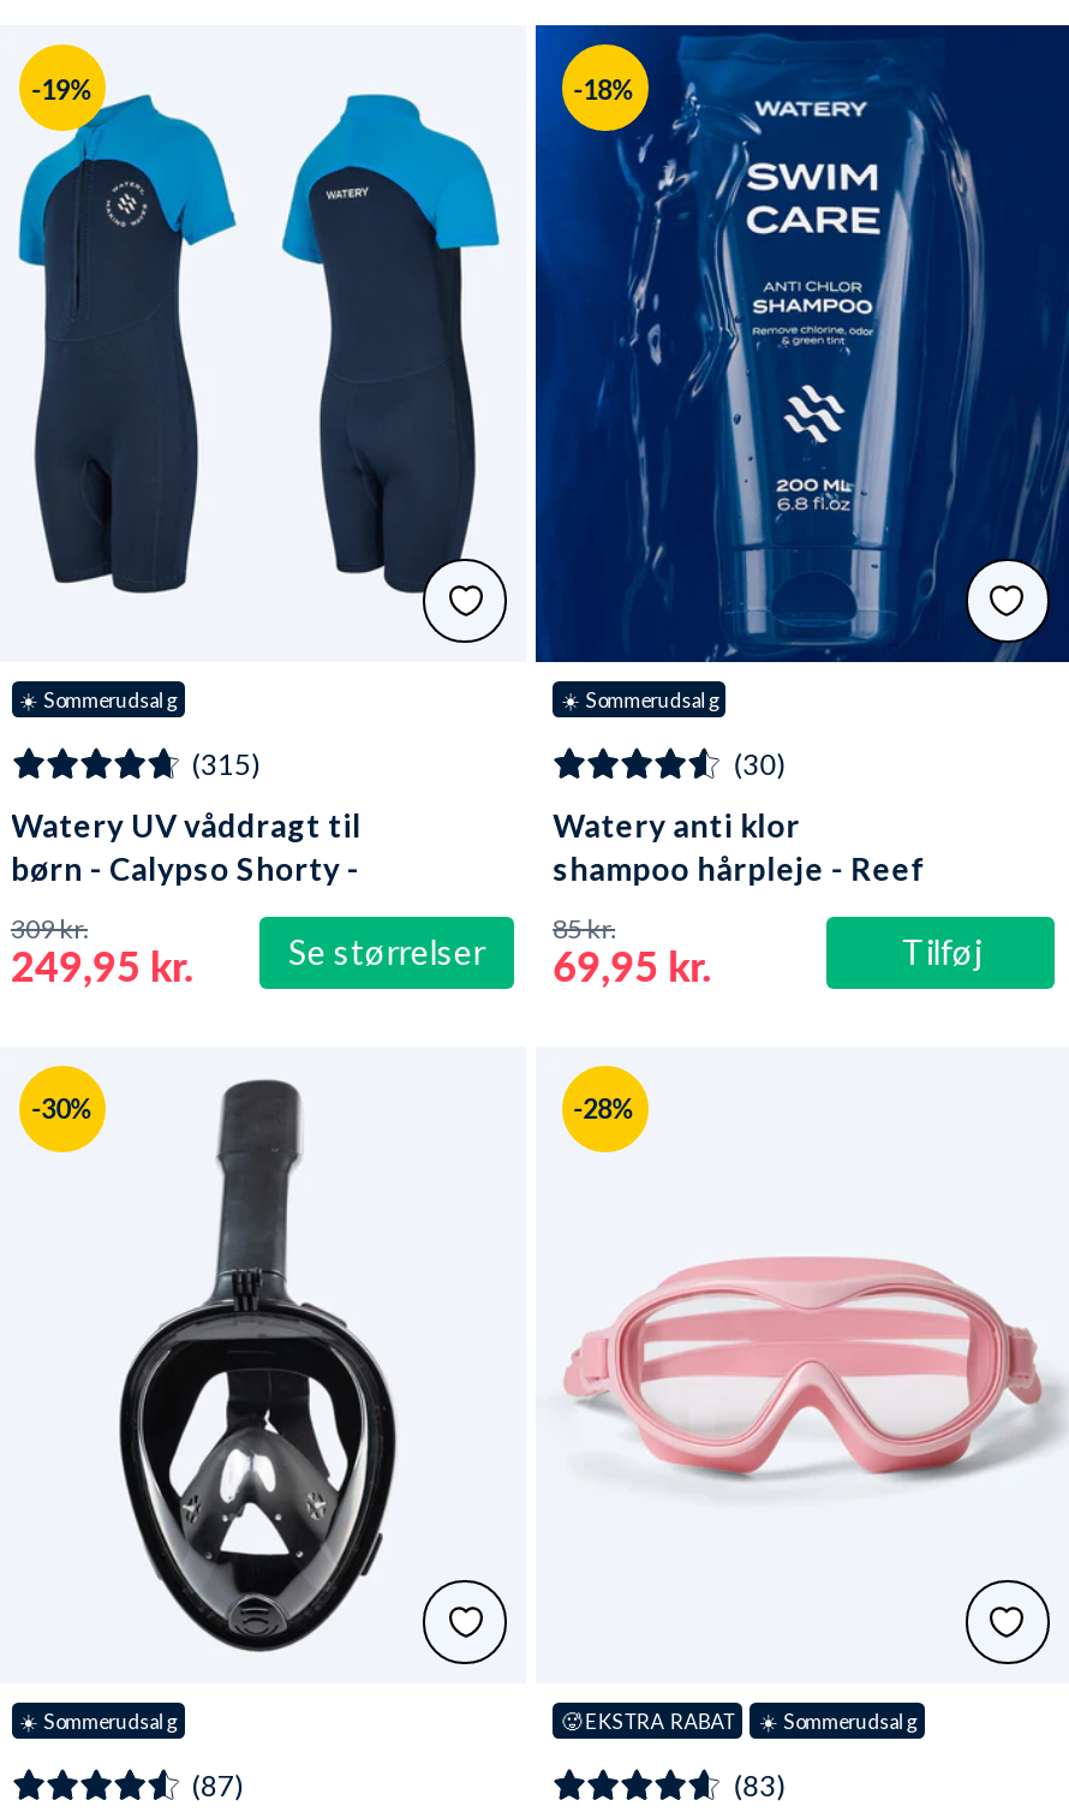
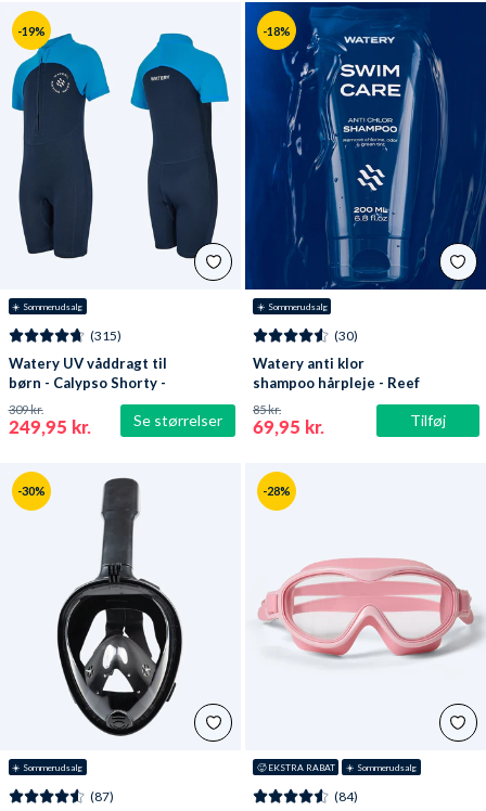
- (83)
+ (84)
